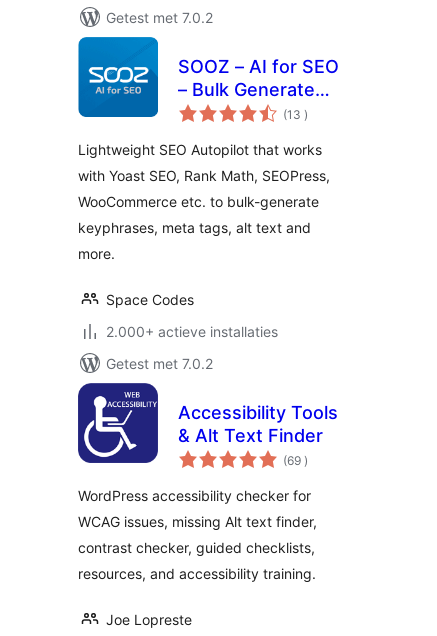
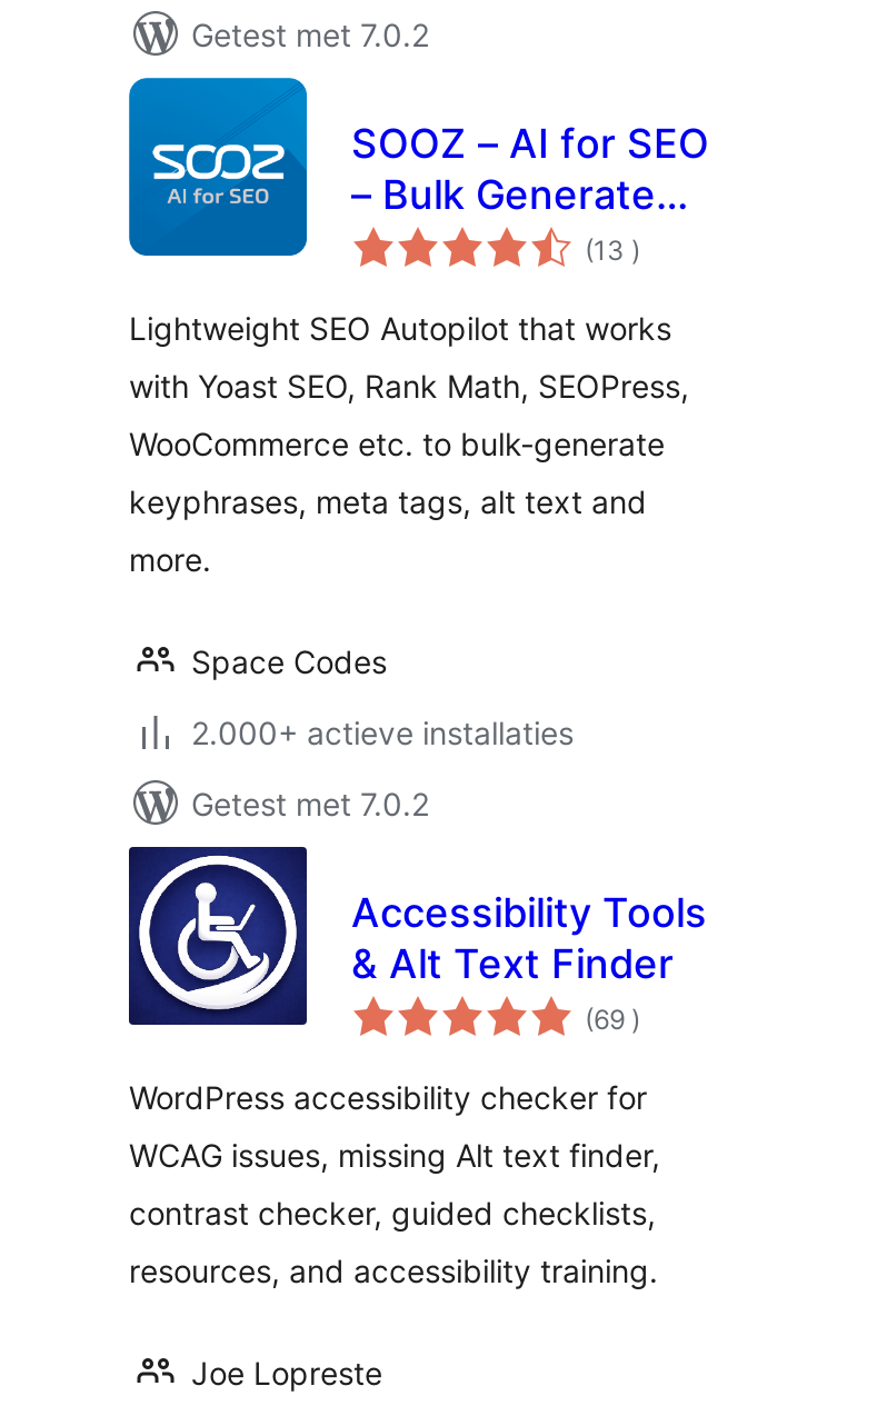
- [image]
+ [image]
